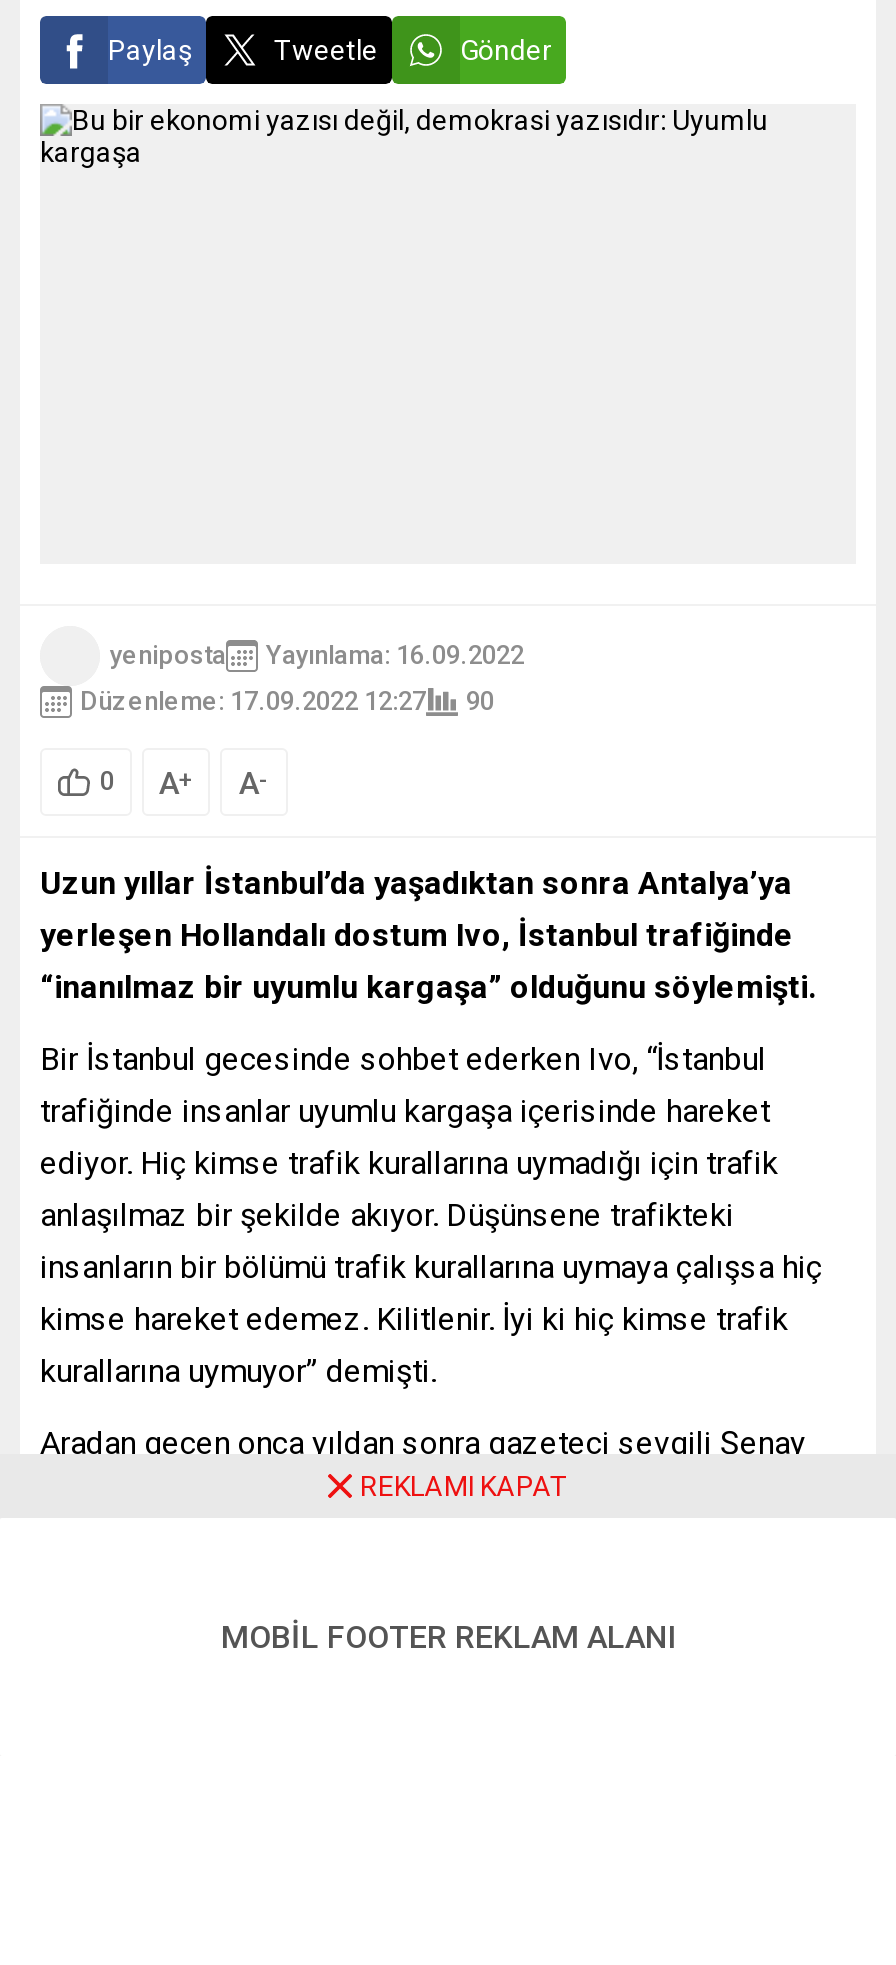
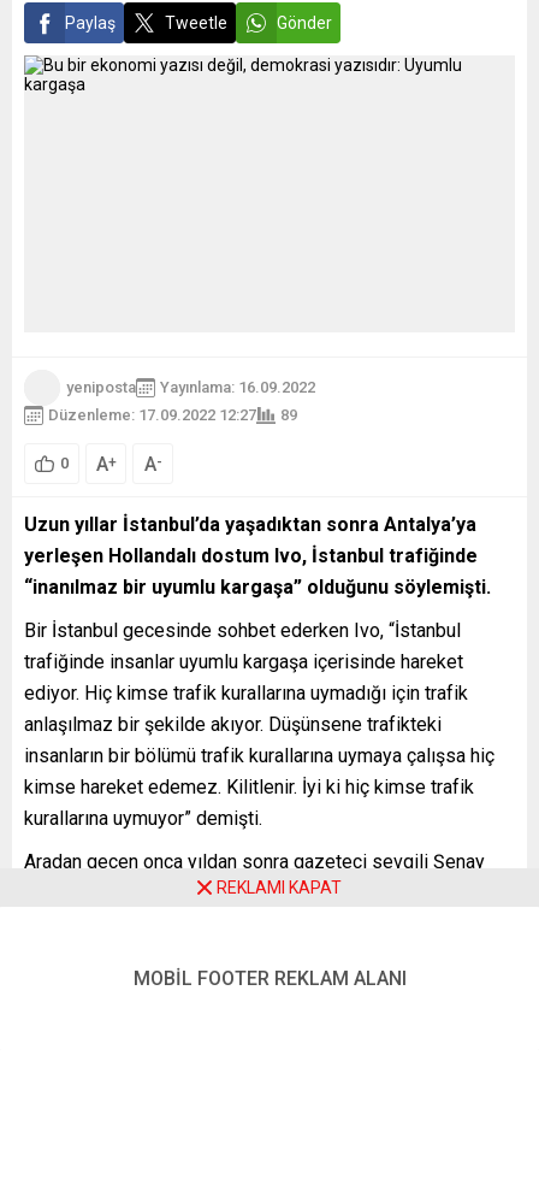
- Düzenleme: 17.09.2022 12:27 90
+ Düzenleme: 17.09.2022 12:27 89
